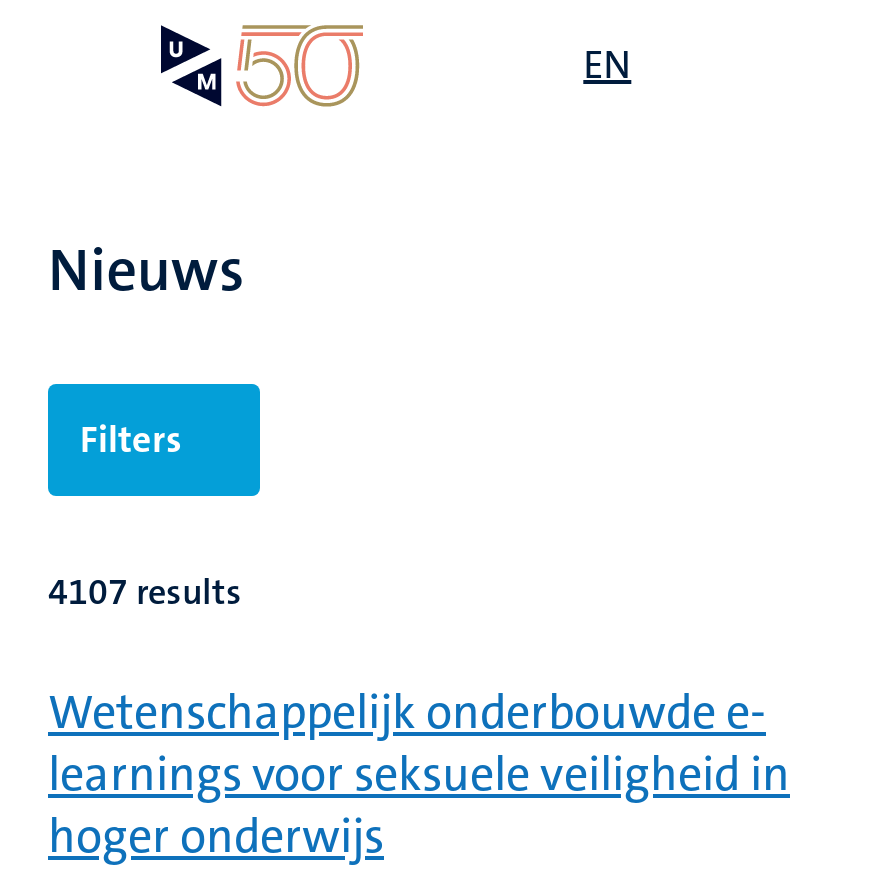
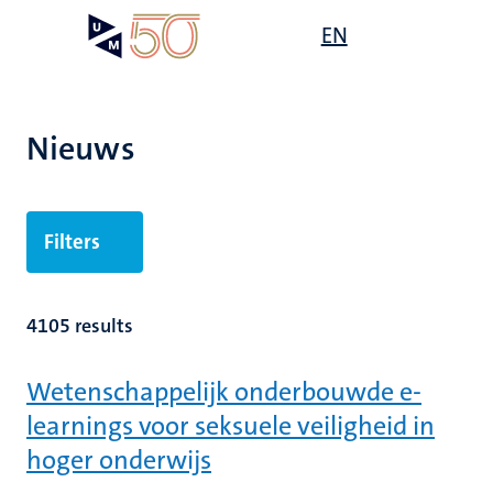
- 4107 results
+ 4105 results
